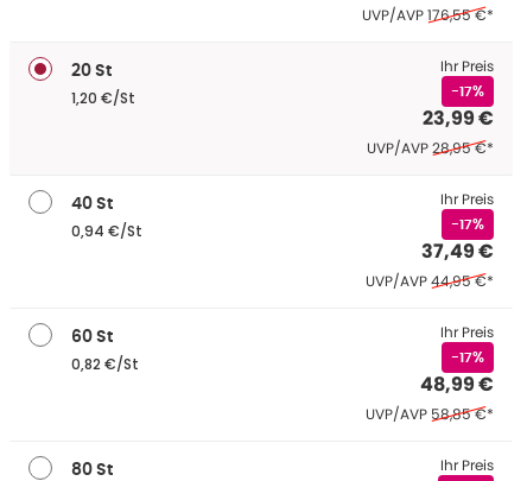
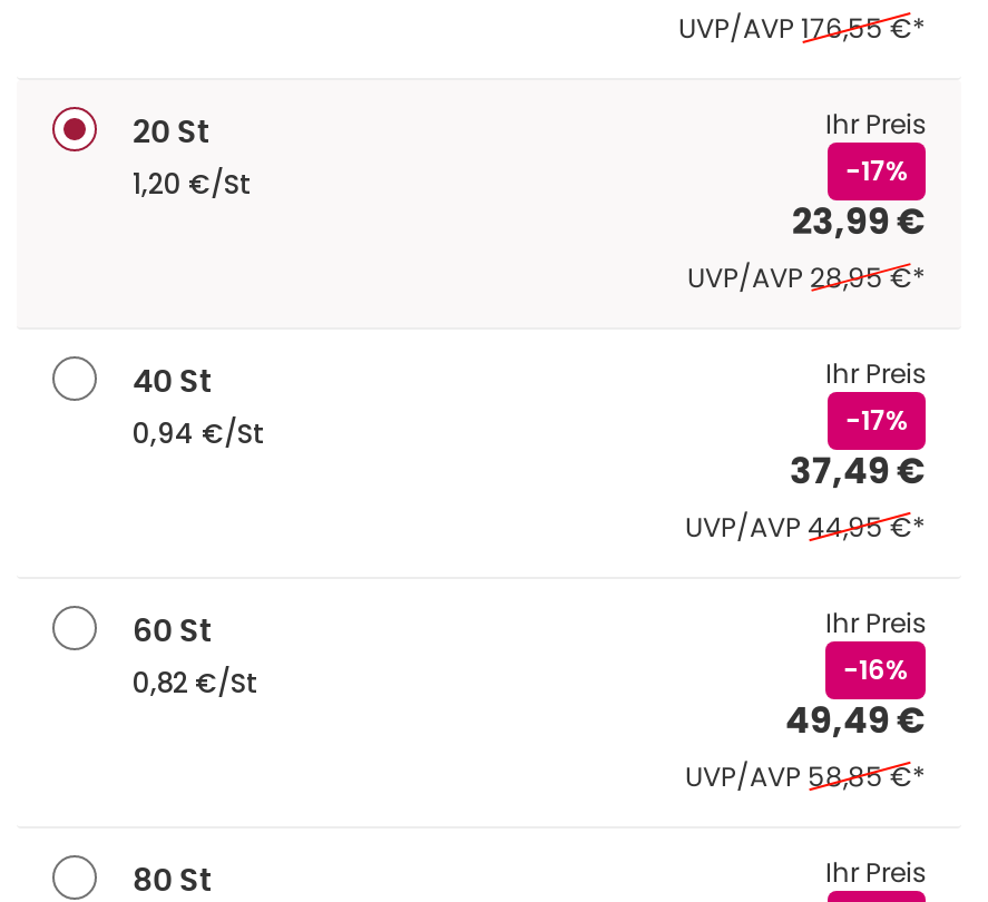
- -17%
+ -16%

- 48,99 €
+ 49,49 €
